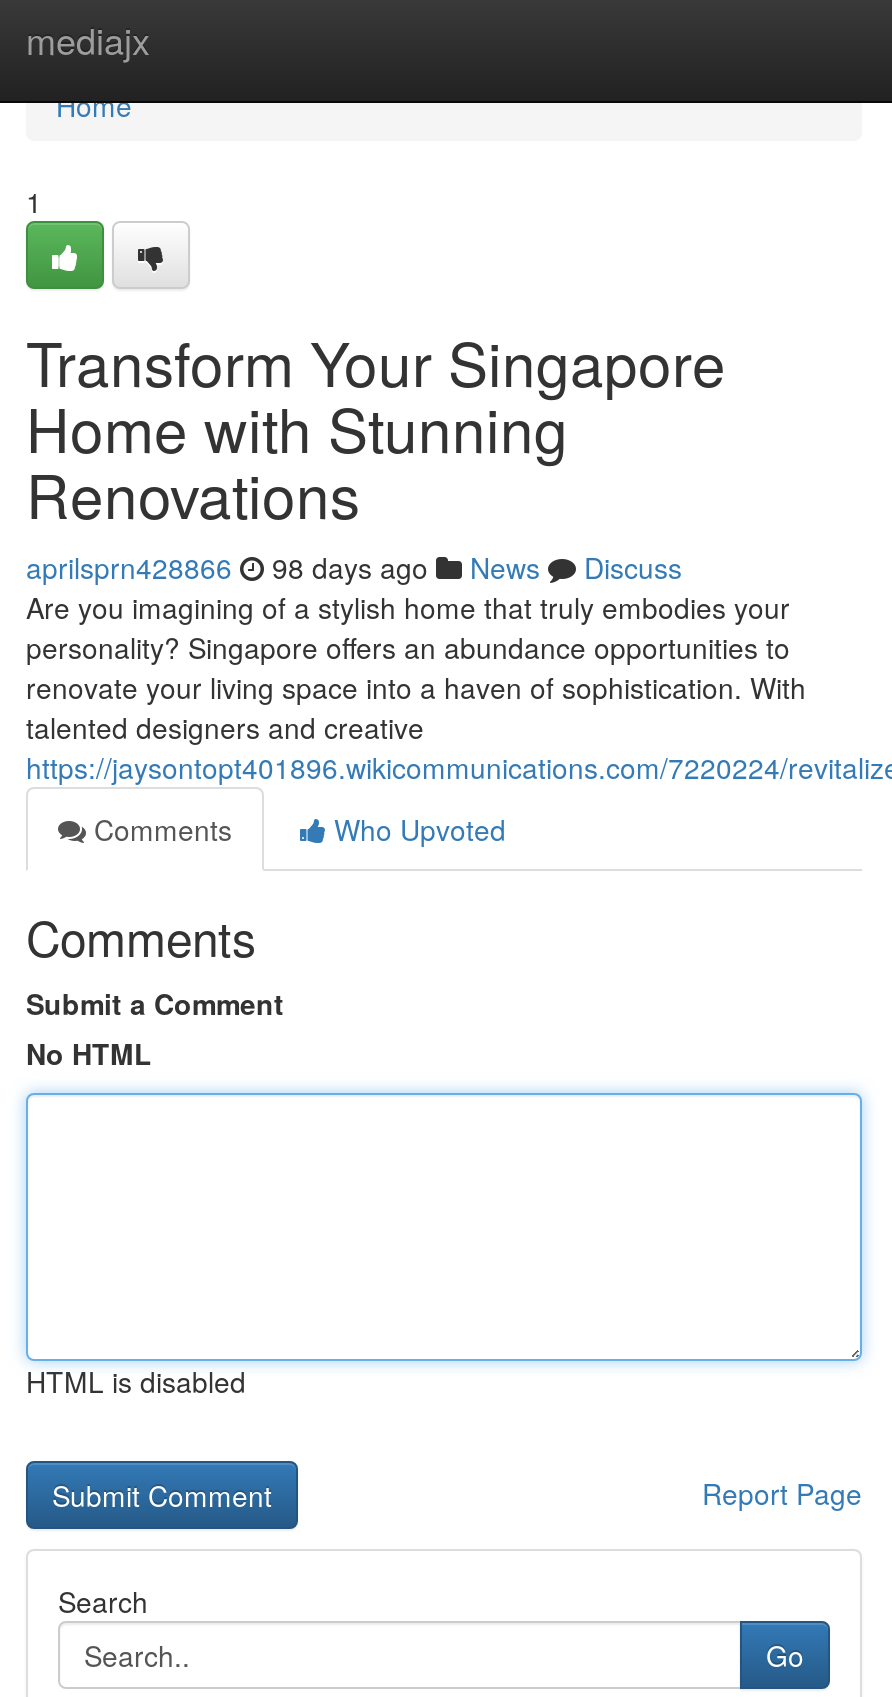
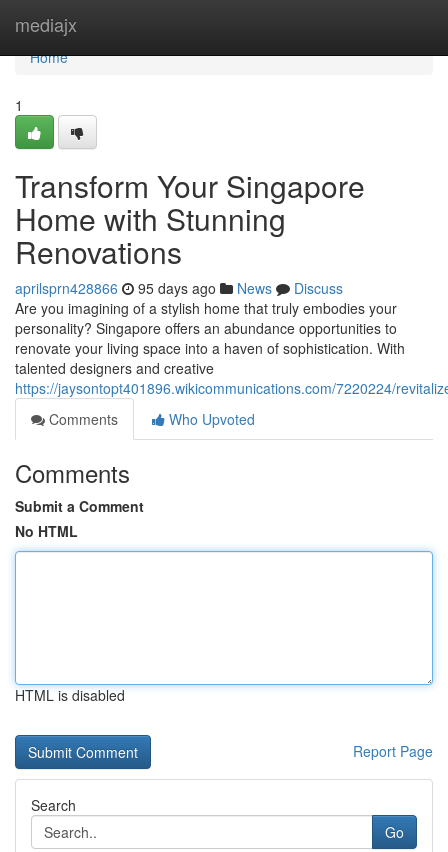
- aprilsprn428866 98 days ago News Discuss
+ aprilsprn428866 95 days ago News Discuss
